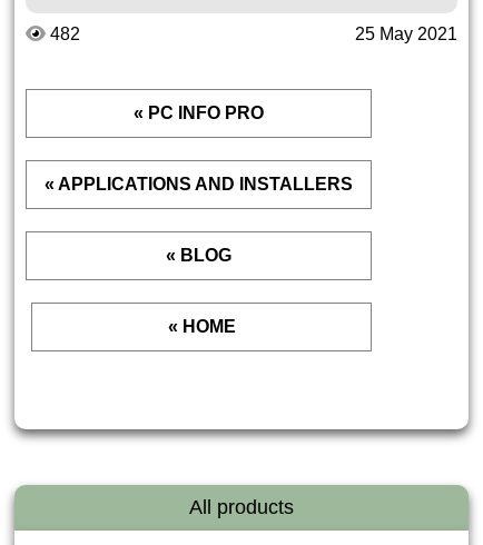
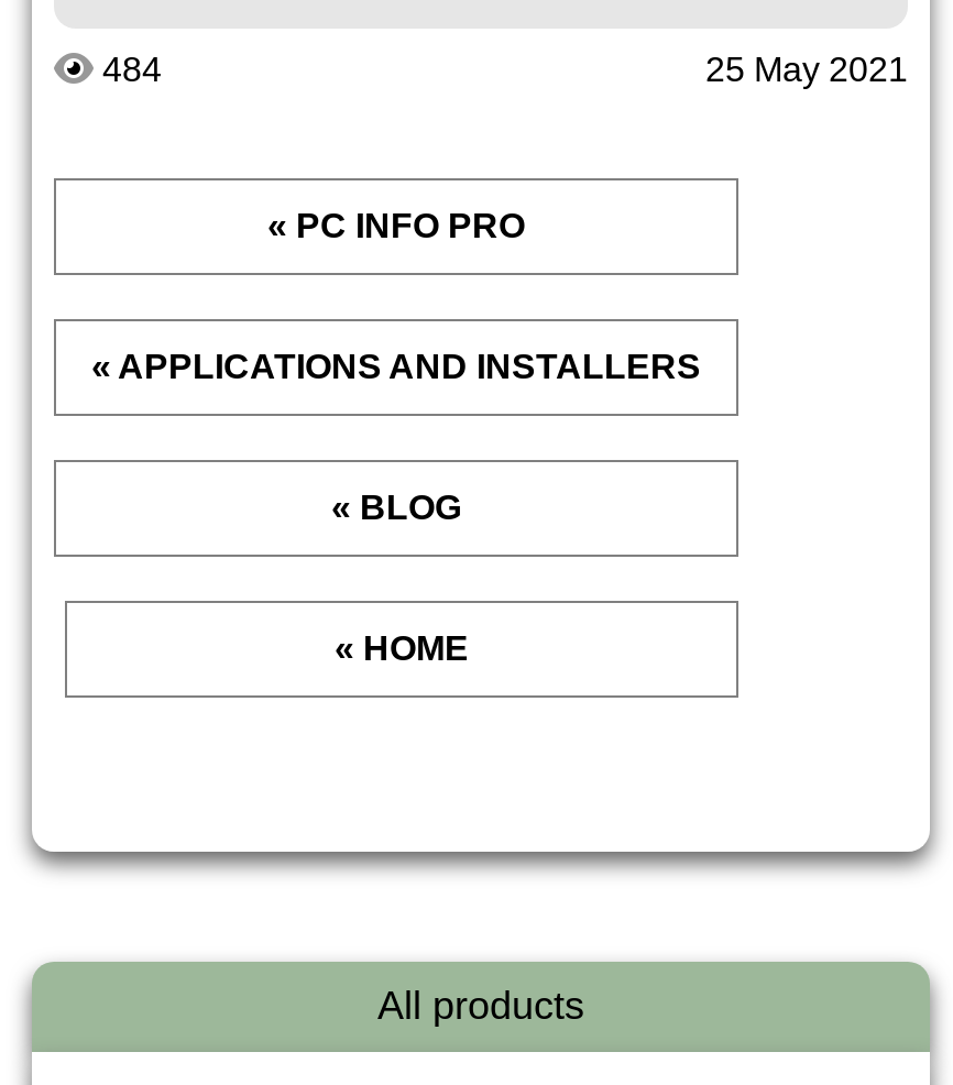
- 482
+ 484
